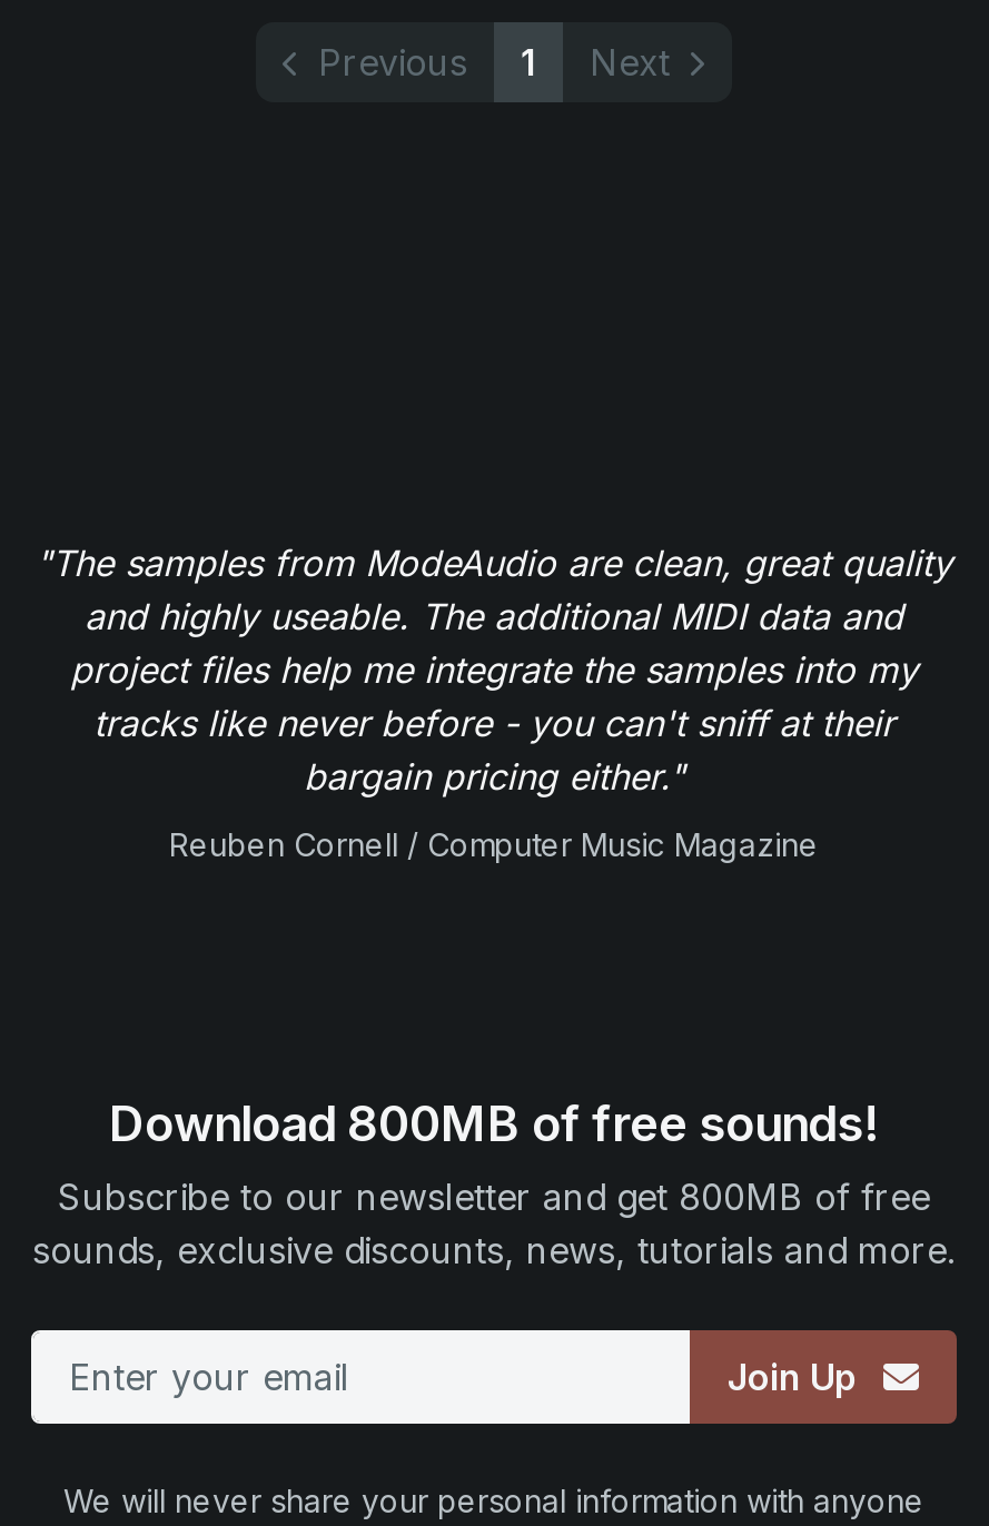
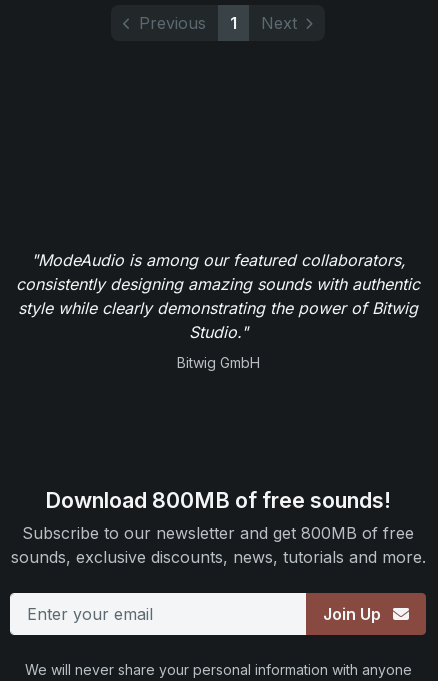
- "The samples from ModeAudio are clean, great quality
- and highly useable. The additional MIDI data and
- project files help me integrate the samples into my
- tracks like never before - you can't sniff at their
- bargain pricing either."
+ "ModeAudio is among our featured collaborators,
+ consistently designing amazing sounds with authentic
+ style while clearly demonstrating the power of Bitwig
+ Studio."

- Reuben Cornell / Computer Music Magazine
+ Bitwig GmbH
